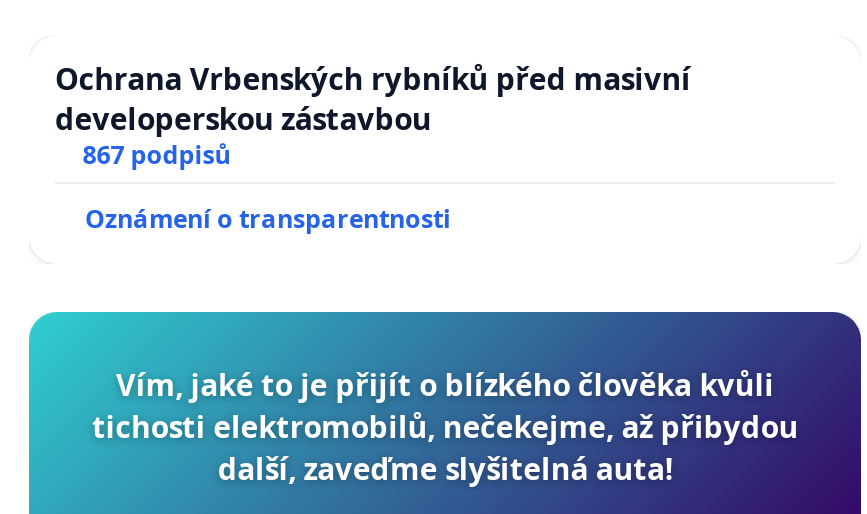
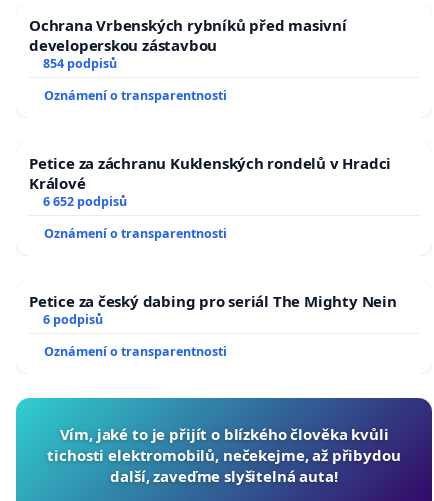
- 867 podpisů
+ 854 podpisů
+ Oznámení o transparentnosti
+ Petice za záchranu Kuklenských rondelů v Hradci
+ Králové
+ 6 652 podpisů
+ Oznámení o transparentnosti
+ Petice za český dabing pro seriál The Mighty Nein
+ 6 podpisů
